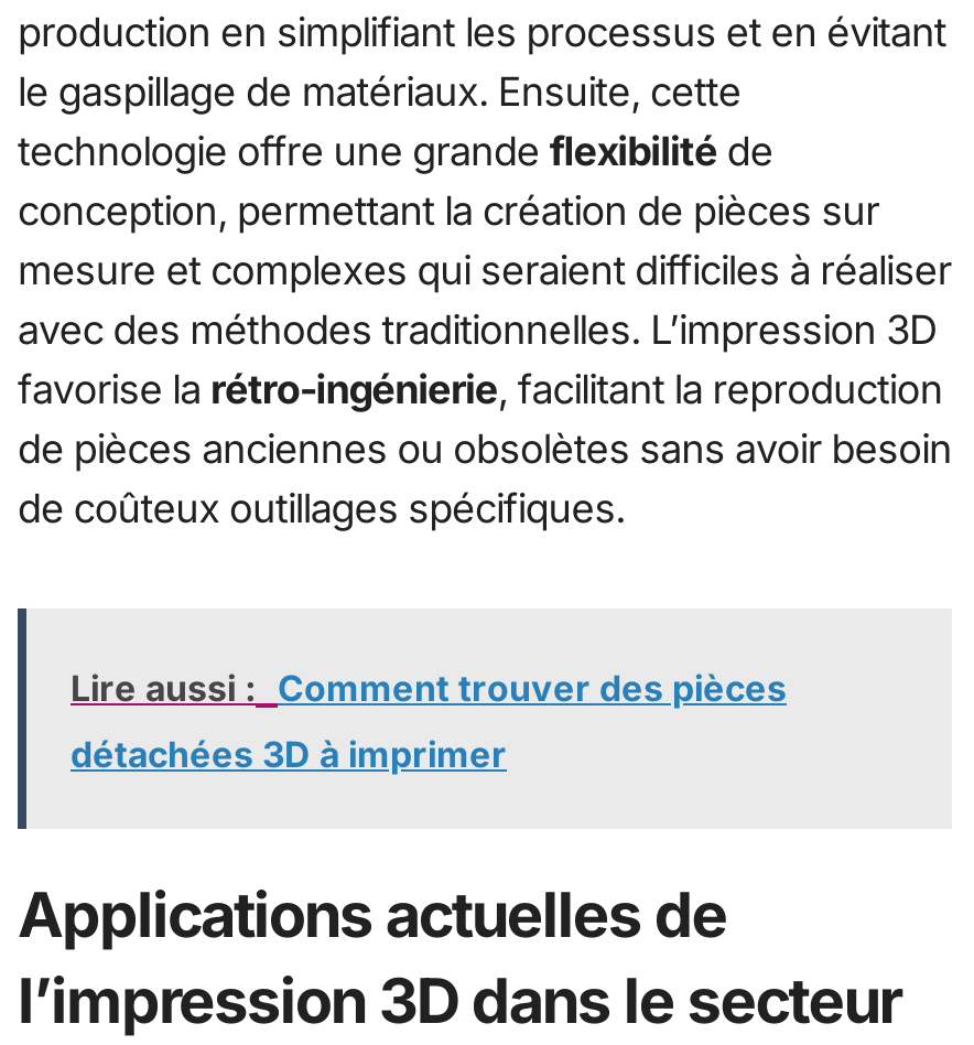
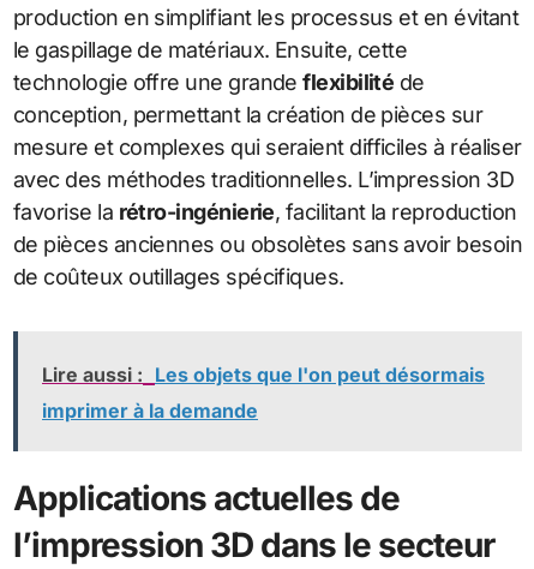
- Lire aussi : Comment trouver des pièces
+ Lire aussi : Les objets que l'on peut désormais

- détachées 3D à imprimer
+ imprimer à la demande
